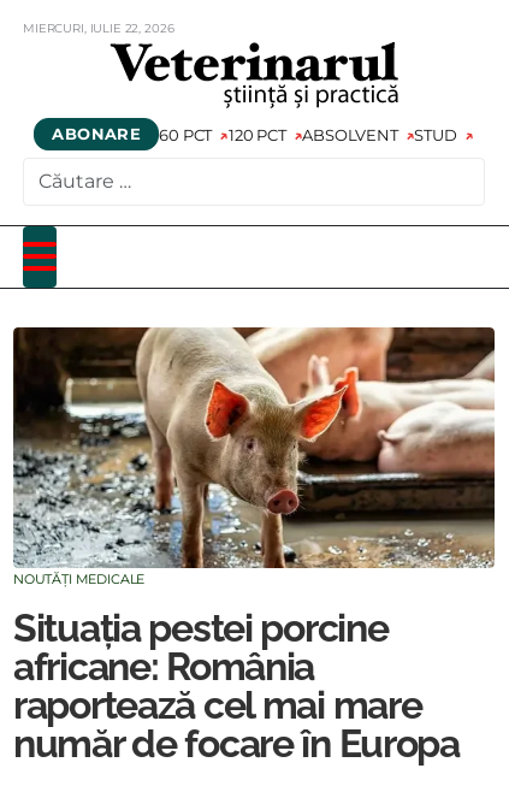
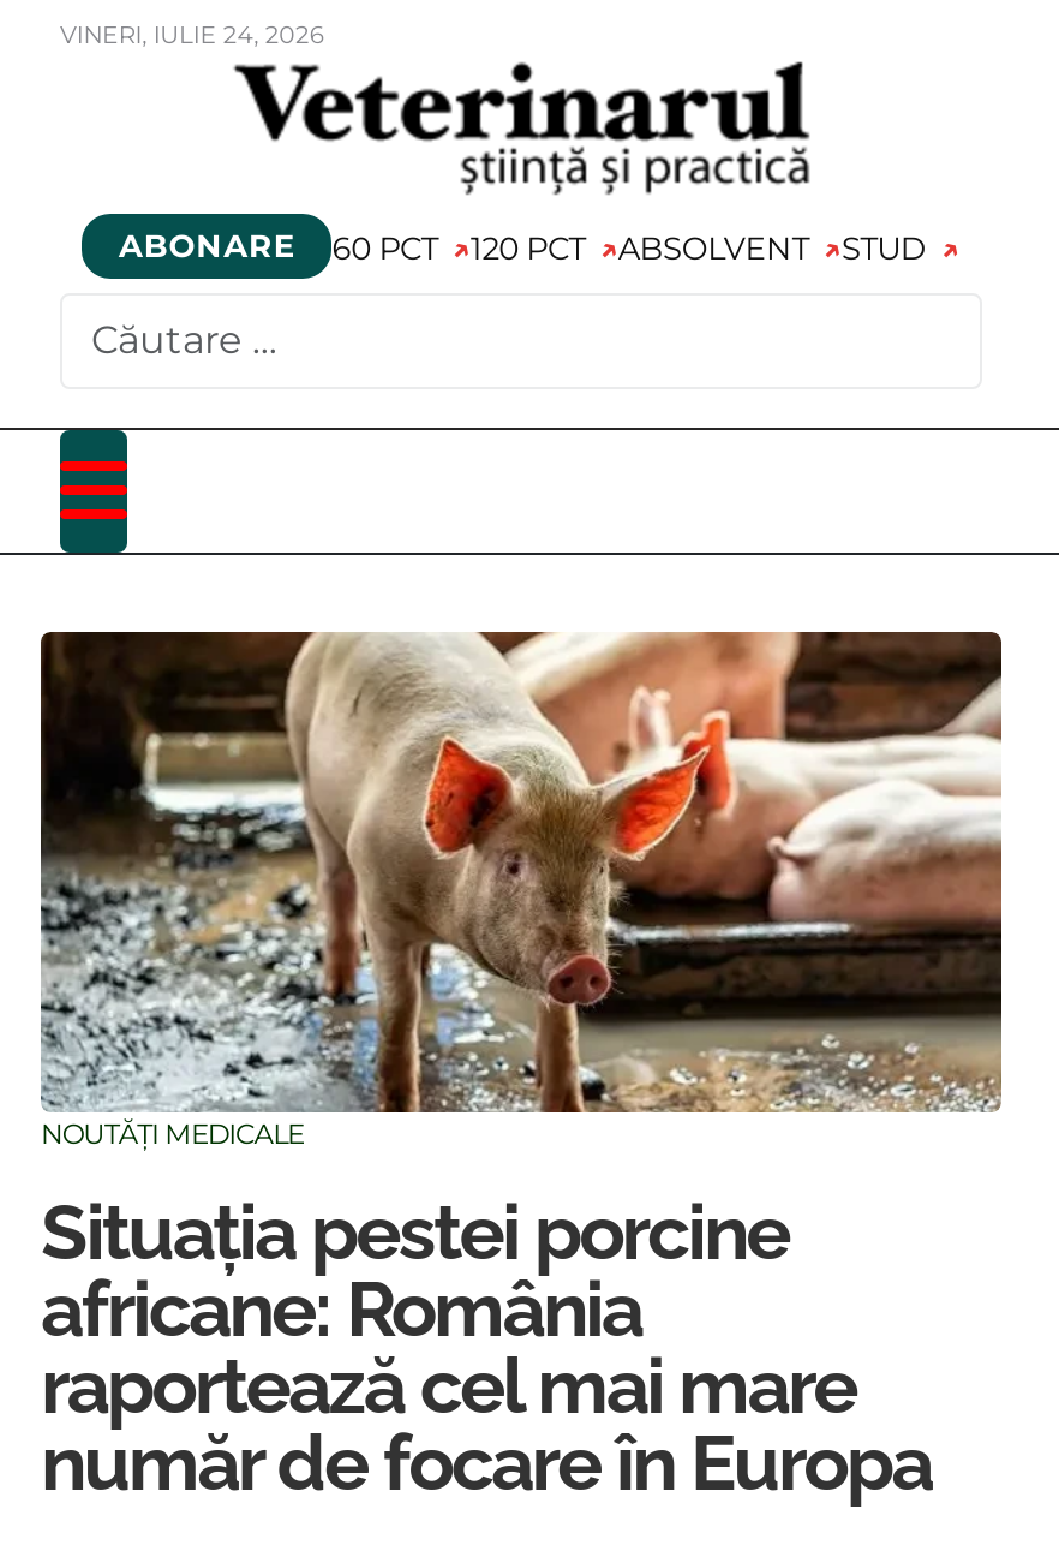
- MIERCURI, IULIE 22, 2026
+ VINERI, IULIE 24, 2026
